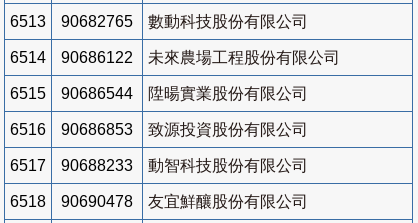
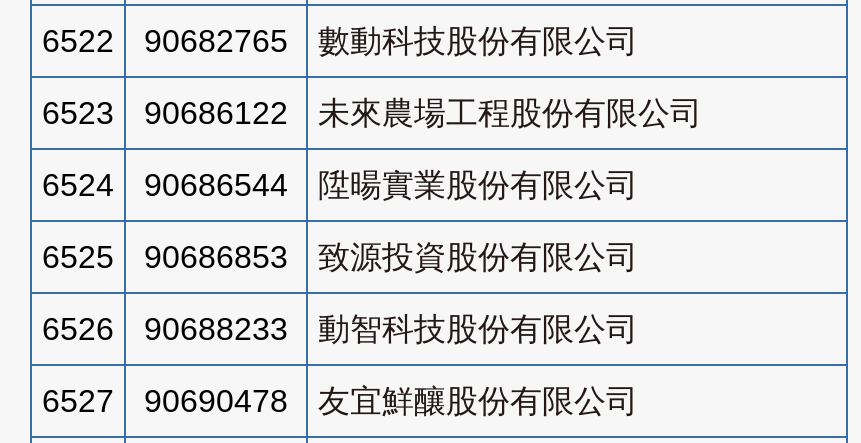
- 6513 90682765 數動科技股份有限公司
+ 6522 90682765 數動科技股份有限公司

- 6514 90686122 未來農場工程股份有限公司
+ 6523 90686122 未來農場工程股份有限公司

- 6515 90686544 陞暘實業股份有限公司
+ 6524 90686544 陞暘實業股份有限公司

- 6516 90686853 致源投資股份有限公司
+ 6525 90686853 致源投資股份有限公司

- 6517 90688233 動智科技股份有限公司
+ 6526 90688233 動智科技股份有限公司

- 6518 90690478 友宜鮮釀股份有限公司
+ 6527 90690478 友宜鮮釀股份有限公司
